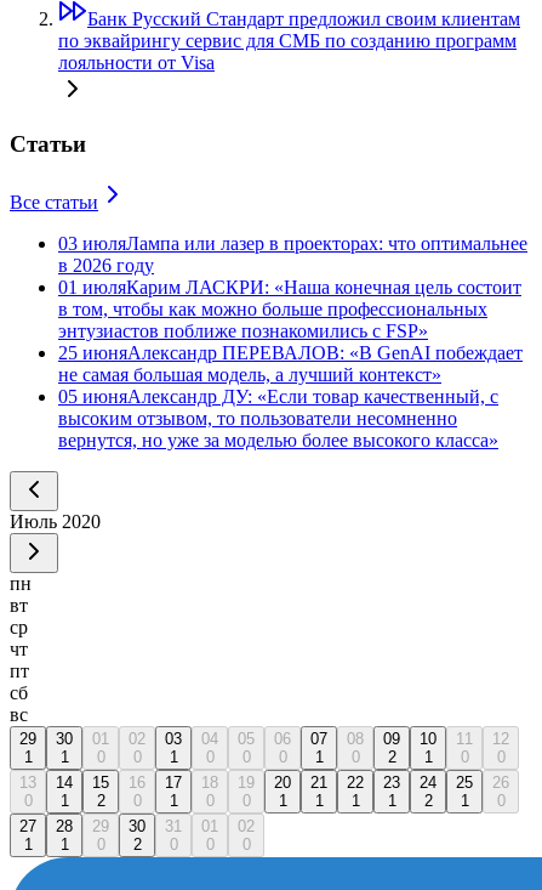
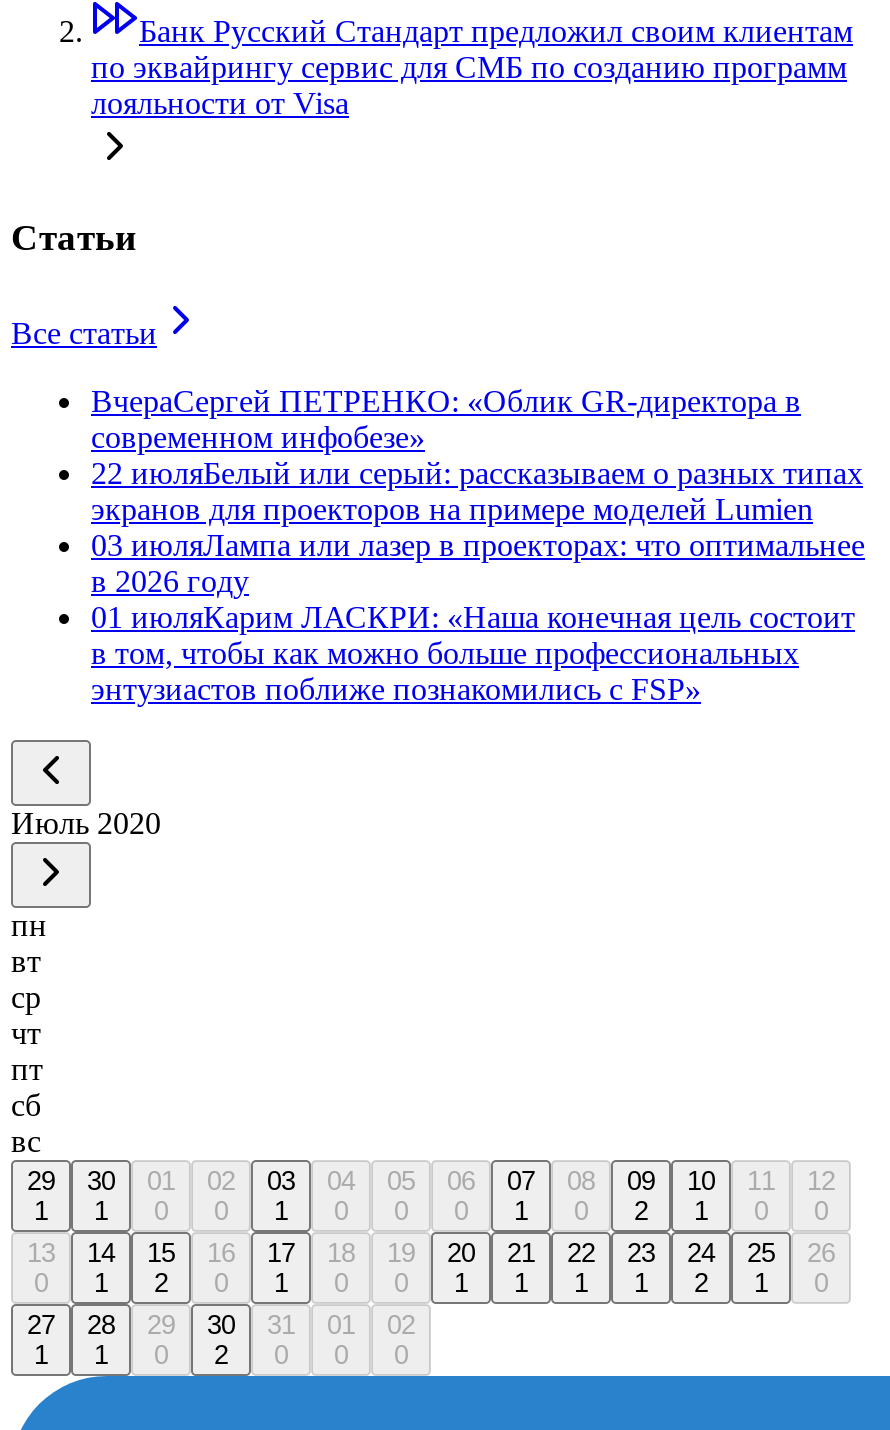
+ ВчераСергей ПЕТРЕНКО: «Облик GR‑директора в
+ современном инфобезе»
+ 22 июляБелый или серый: рассказываем о разных типах
+ экранов для проекторов на примере моделей Lumien

moved down: 03 июляЛампа или лазер в проекторах: что оптимальнее | в 2026 году | 01 июляКарим ЛАСКРИ: «Наша конечная цель состоит | в том, чтобы как можно больше профессиональных | энтузиастов поближе познакомились с FSP»

- 25 июняАлександр ПЕРЕВАЛОВ: «В GenAI побеждает
- не самая большая модель, а лучший контекст»
- 05 июняАлександр ДУ: «Если товар качественный, с
- высоким отзывом, то пользователи несомненно
- вернутся, но уже за моделью более высокого класса»
